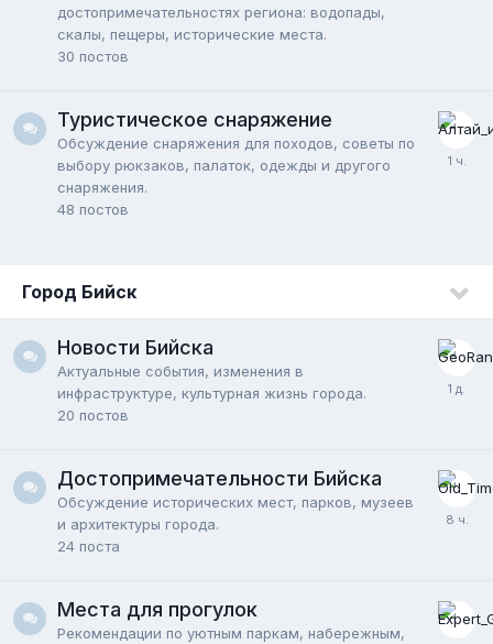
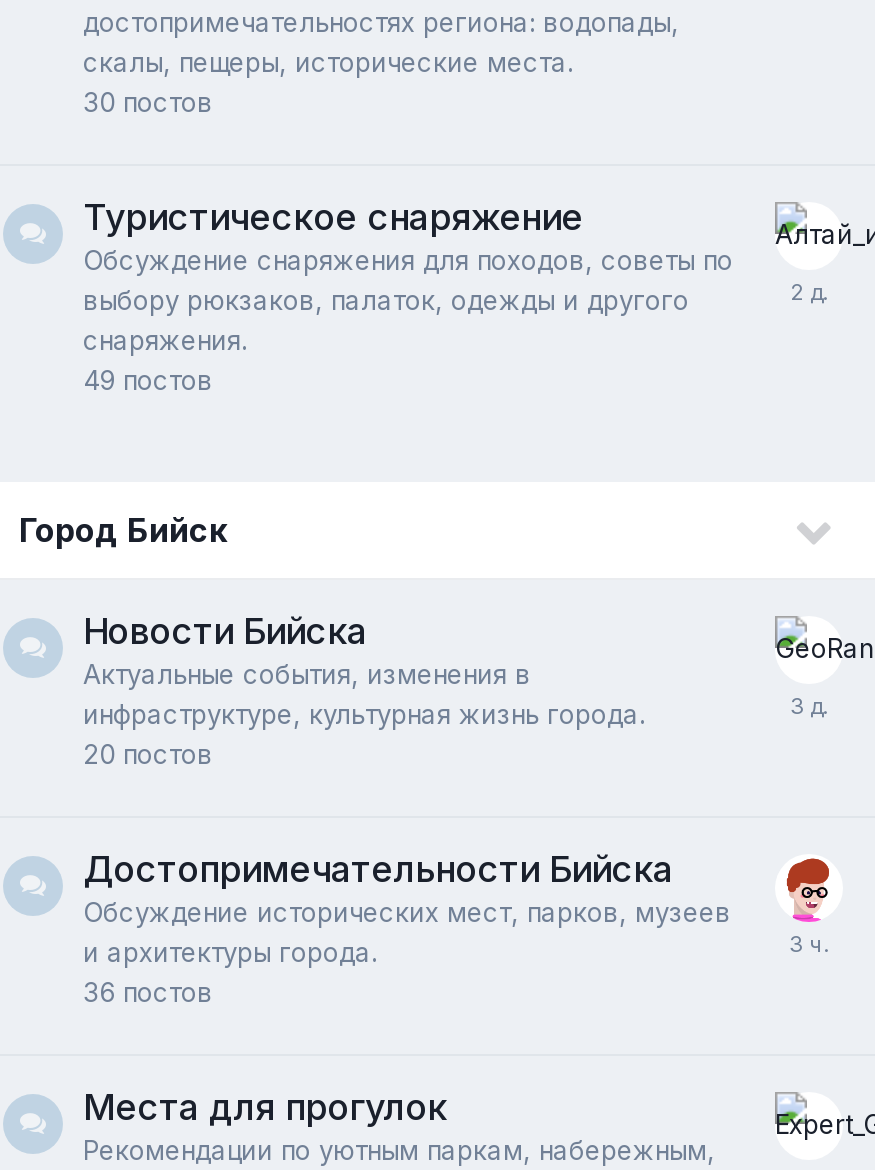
- 48 постов
+ 49 постов

- [image]
+ [image]

- 24 поста
+ 36 постов
